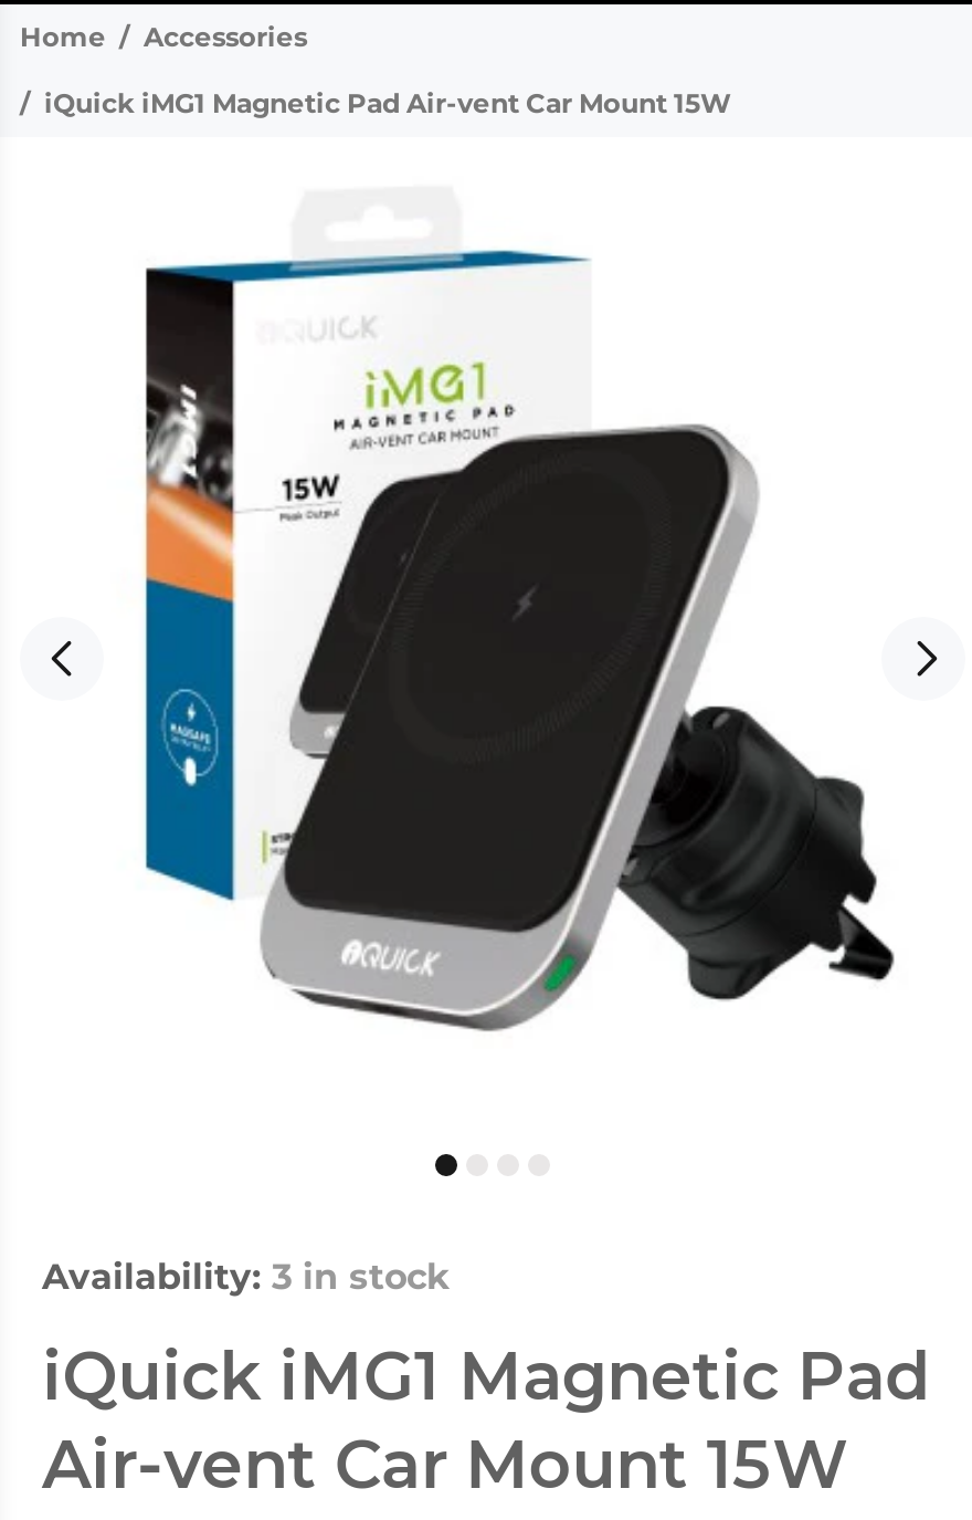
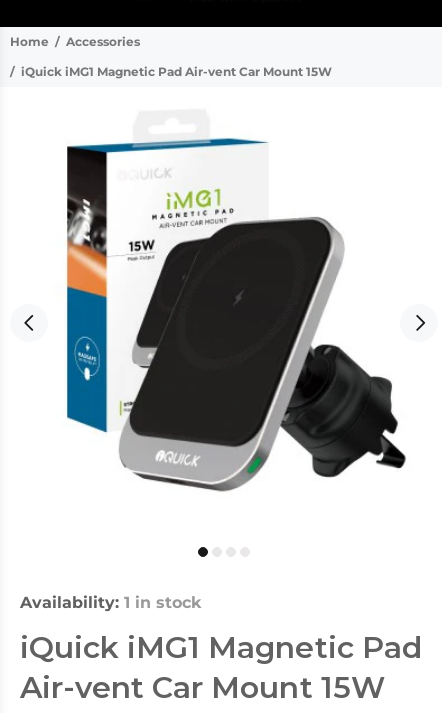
- Availability: 3 in stock
+ Availability: 1 in stock
